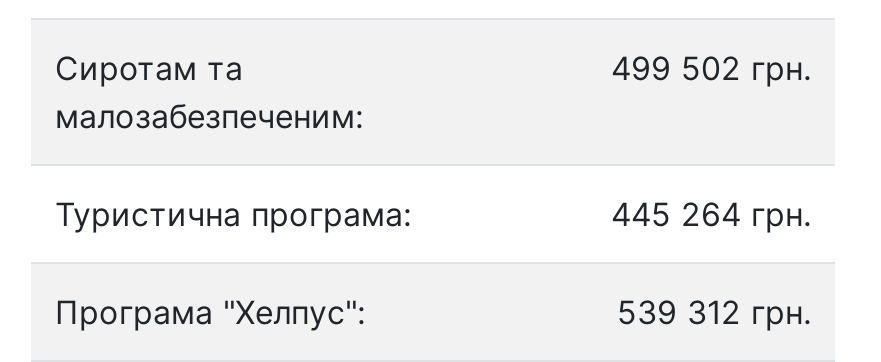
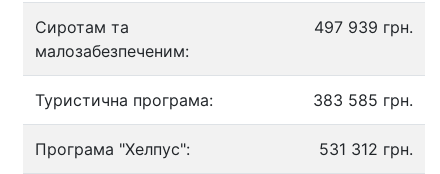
- 499 502 грн.
+ 497 939 грн.

- 445 264 грн.
+ 383 585 грн.

- 539 312 грн.
+ 531 312 грн.
